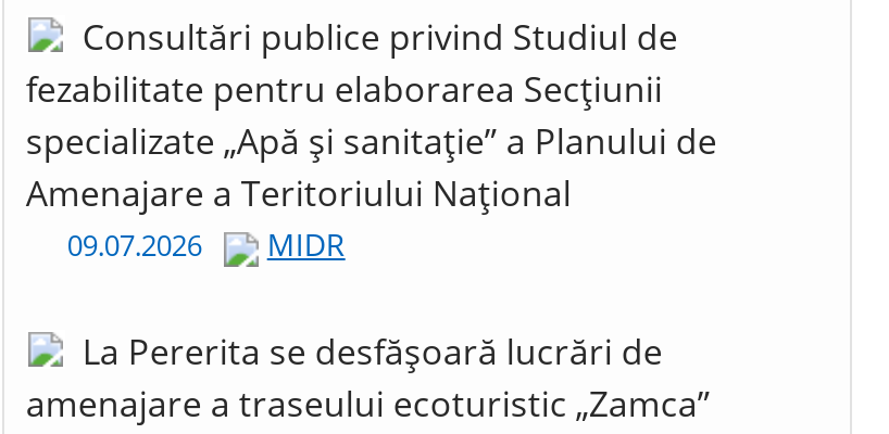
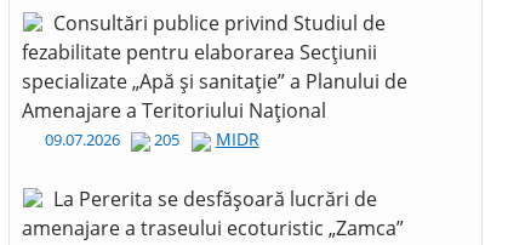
+ 205
